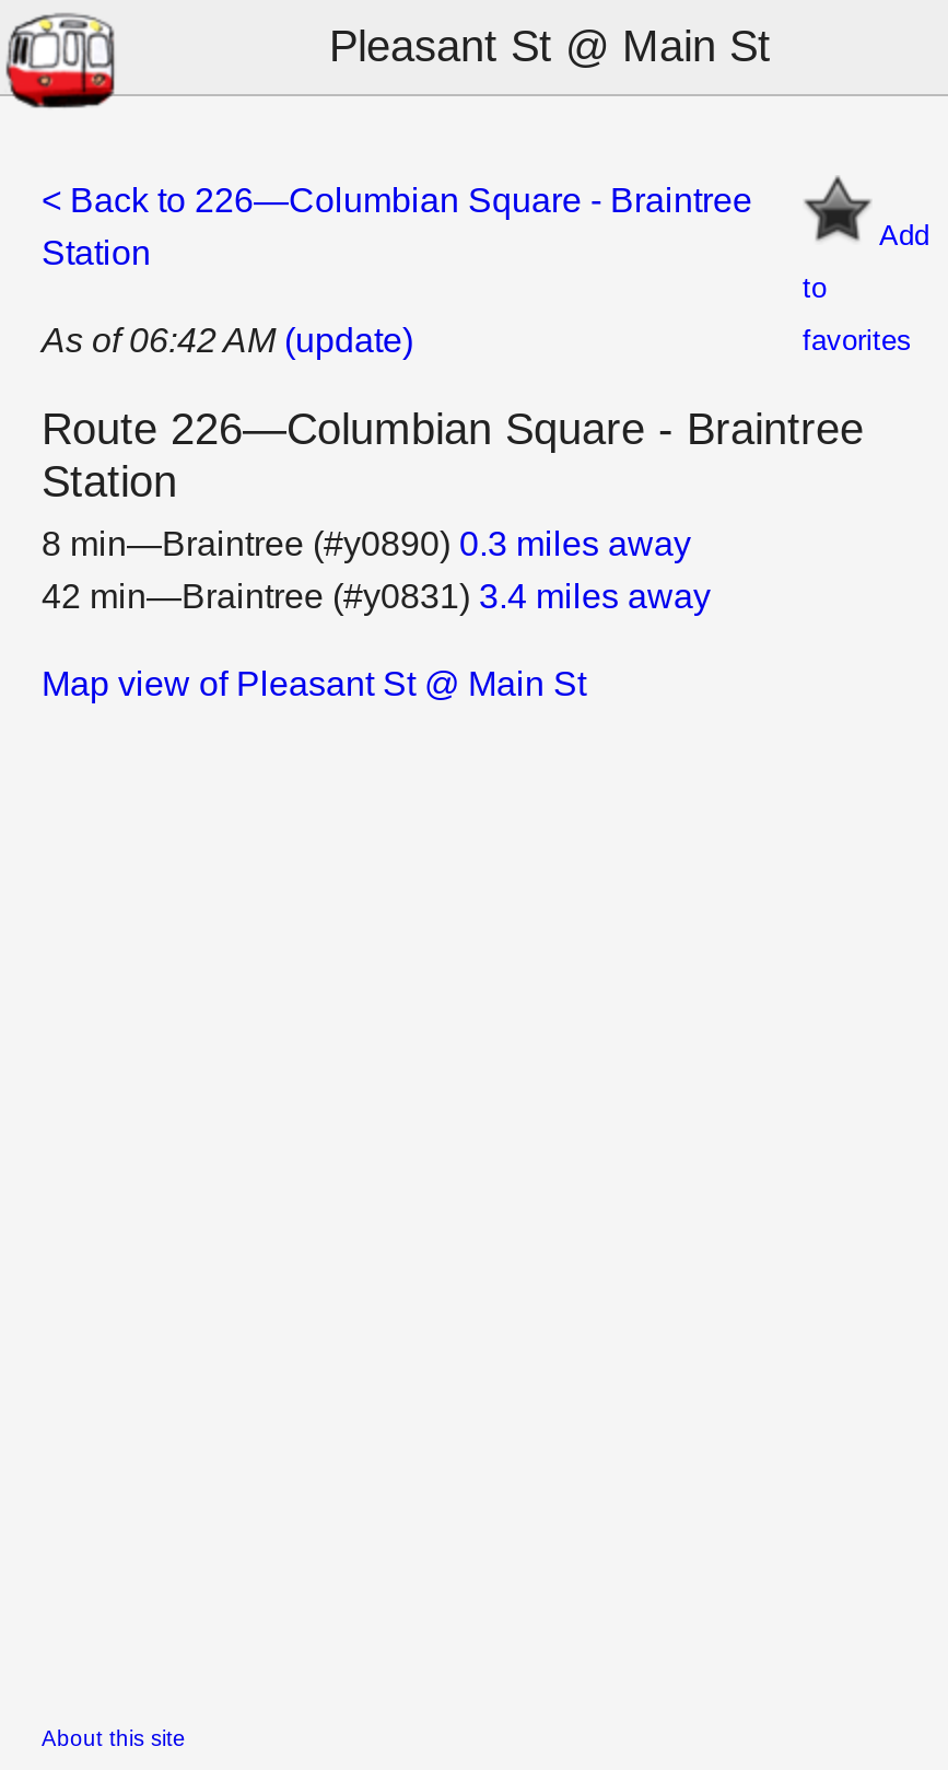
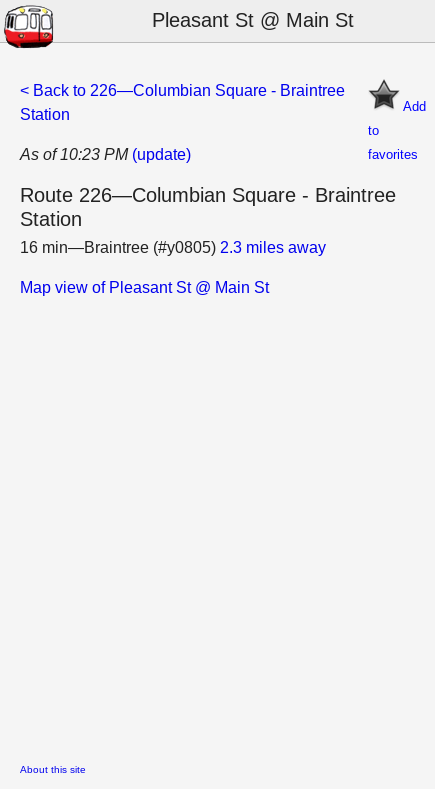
- As of 06:42 AM (update)
+ As of 10:23 PM (update)

- 8 min—Braintree (#y0890) 0.3 miles away
- 42 min—Braintree (#y0831) 3.4 miles away
+ 16 min—Braintree (#y0805) 2.3 miles away
